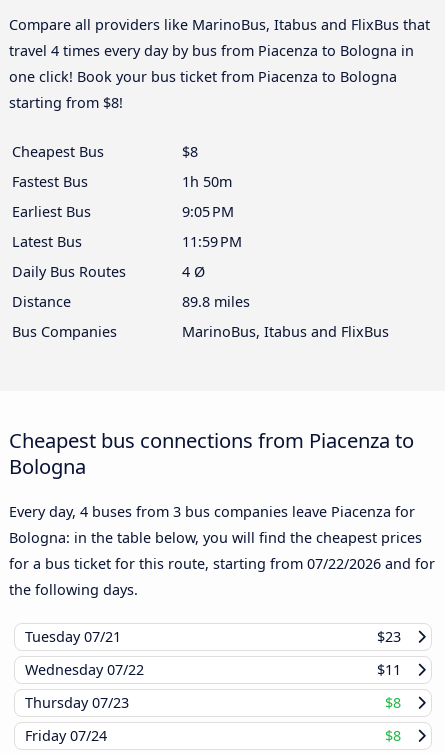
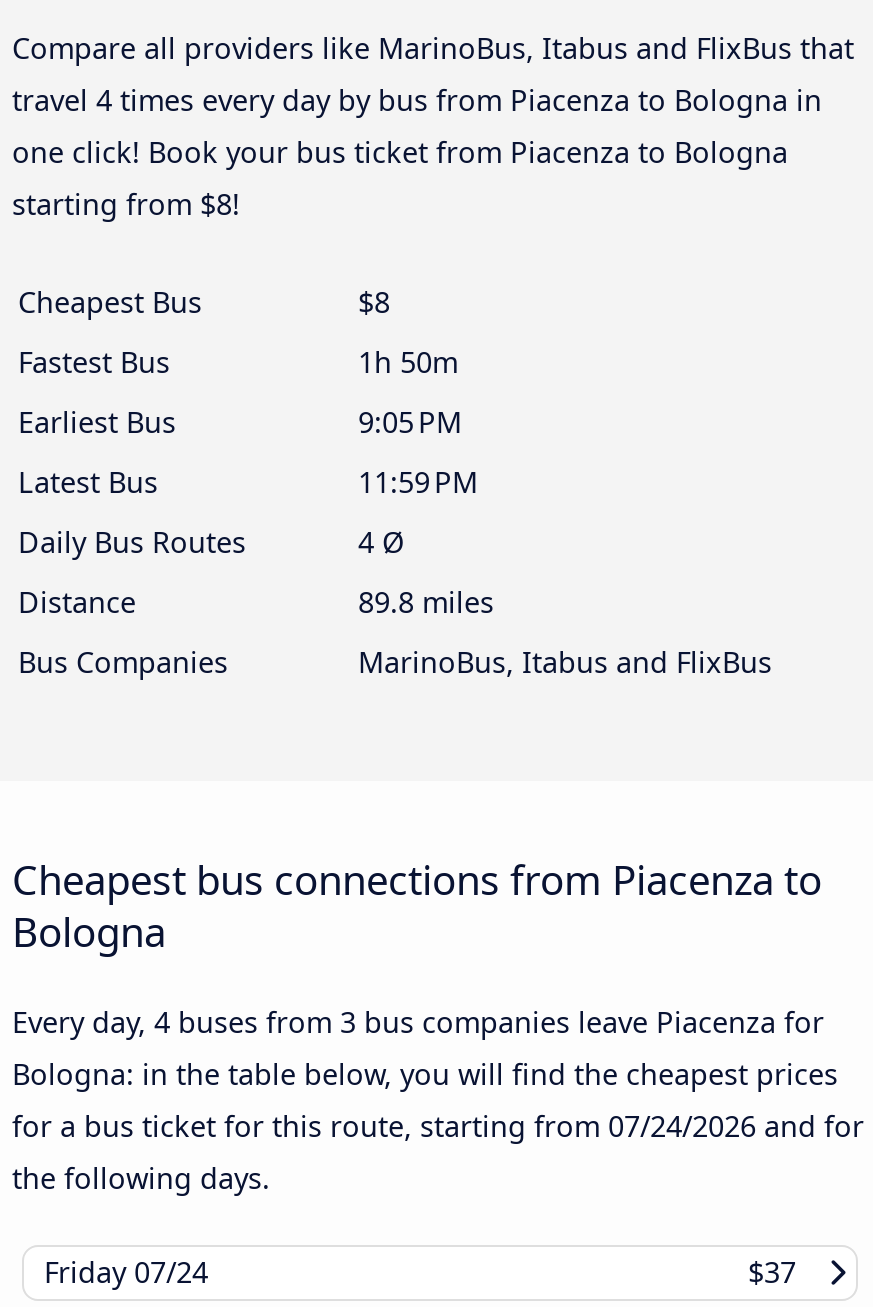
- for a bus ticket for this route, starting from 07/22/2026 and for
+ for a bus ticket for this route, starting from 07/24/2026 and for

- Tuesday 07/21
- $23
- Wednesday 07/22
- $11
- Thursday 07/23
- $8

- $8
+ $37
